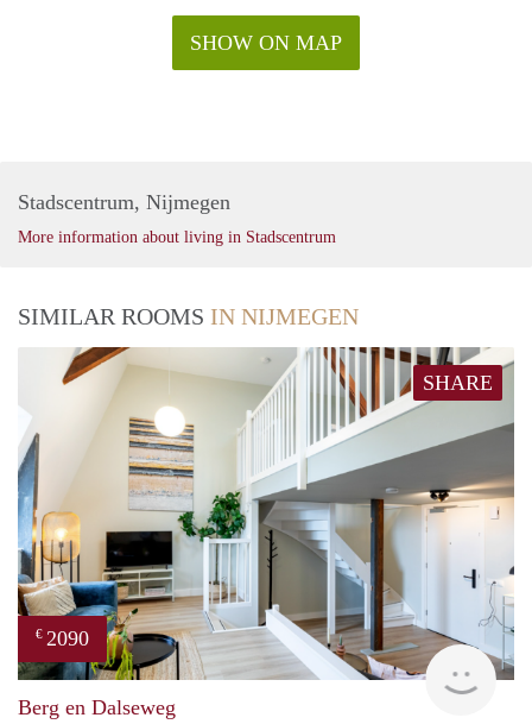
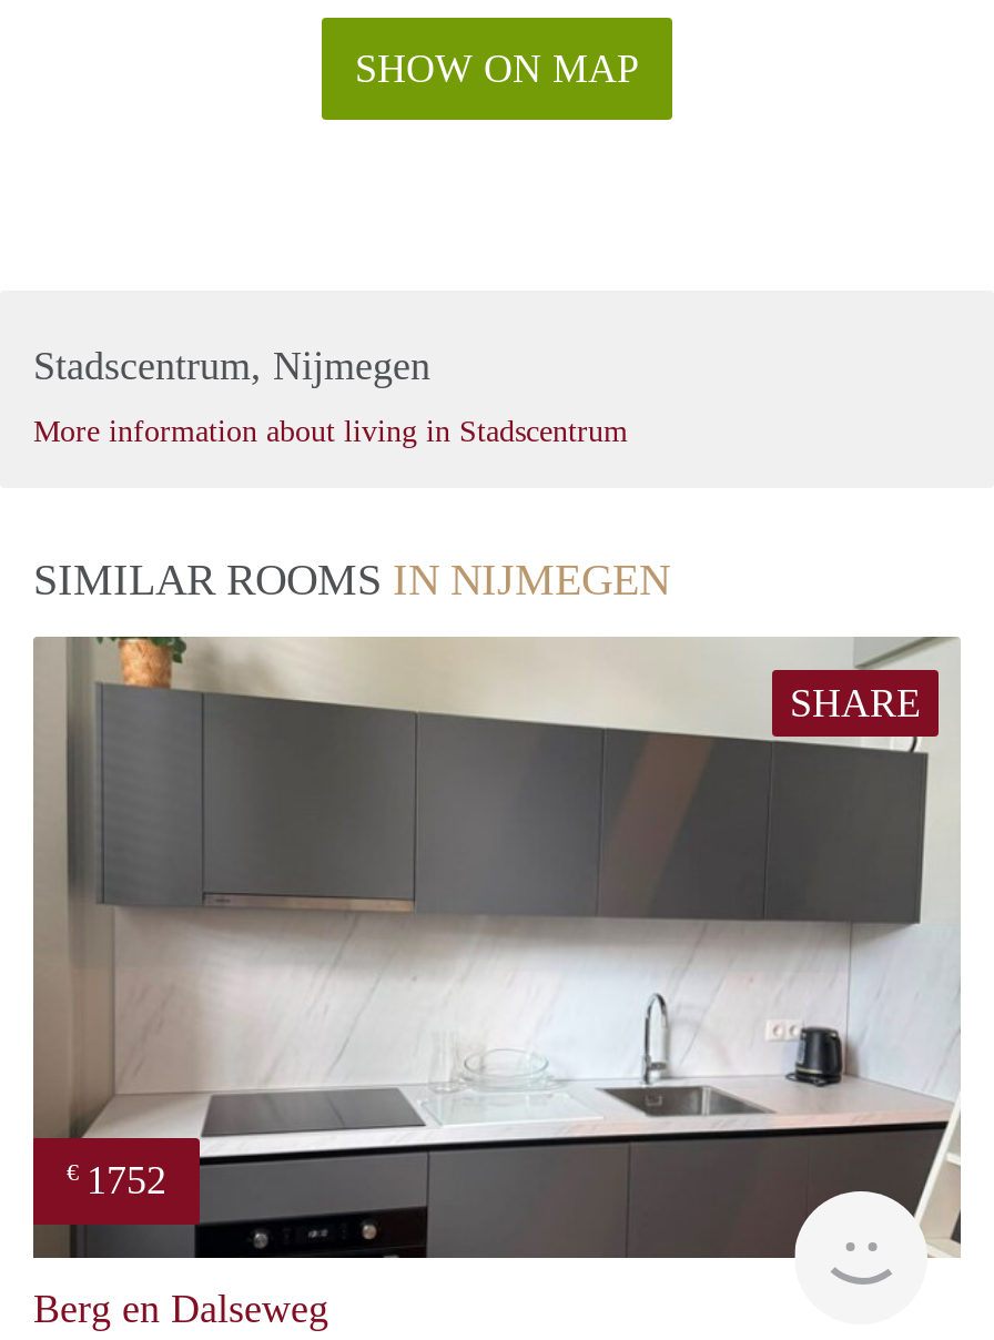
- [image]
- €2090
+ [image]
+ €1752
